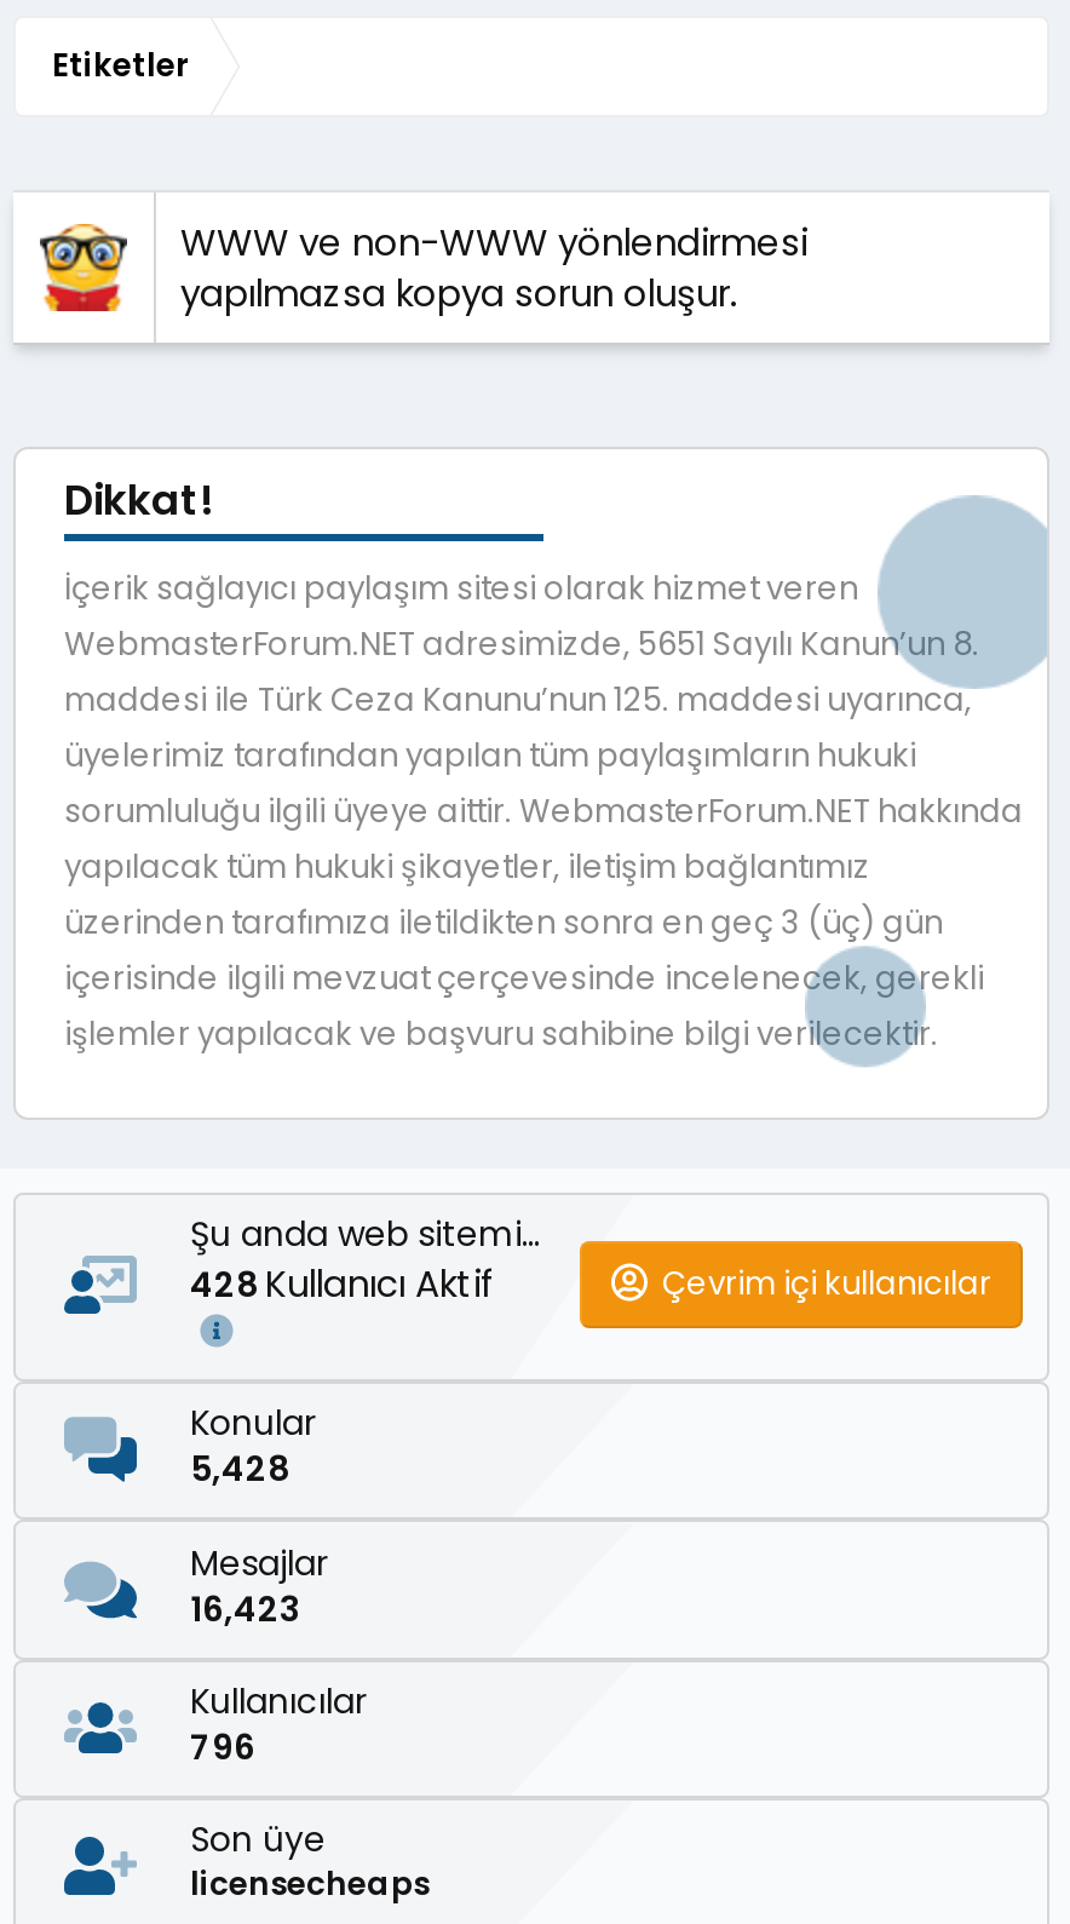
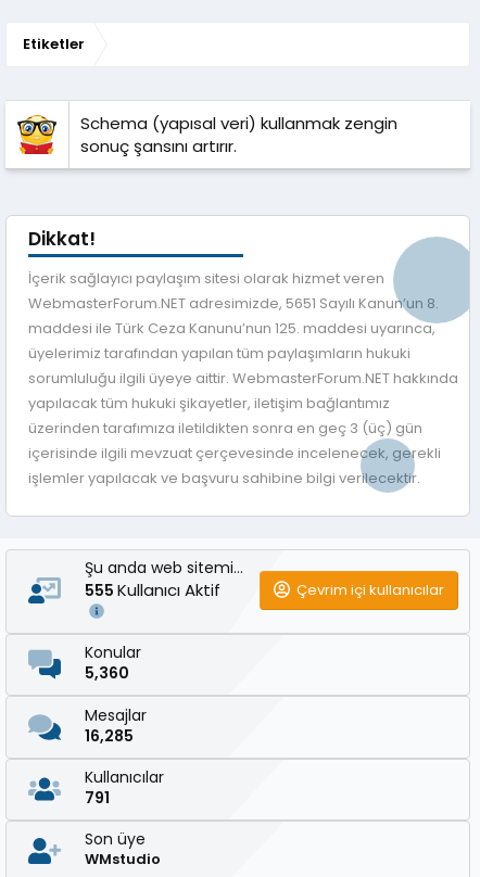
- WWW ve non-WWW yönlendirmesi
- yapılmazsa kopya sorun oluşur.
+ Schema (yapısal veri) kullanmak zengin
+ sonuç şansını artırır.

- 428 Kullanıcı Aktif
+ 555 Kullanıcı Aktif

- 5,428
+ 5,360

- 16,423
+ 16,285

- 796
+ 791

- licensecheaps
+ WMstudio
